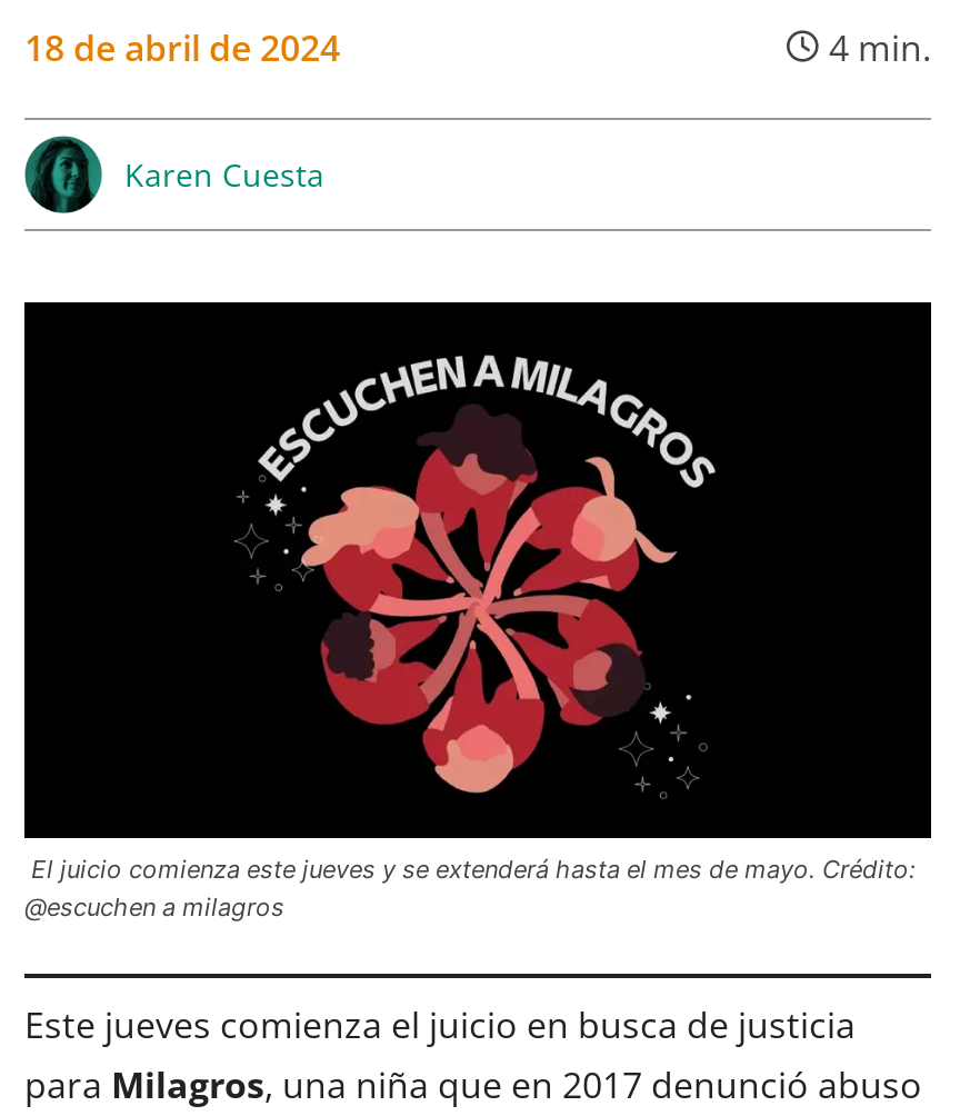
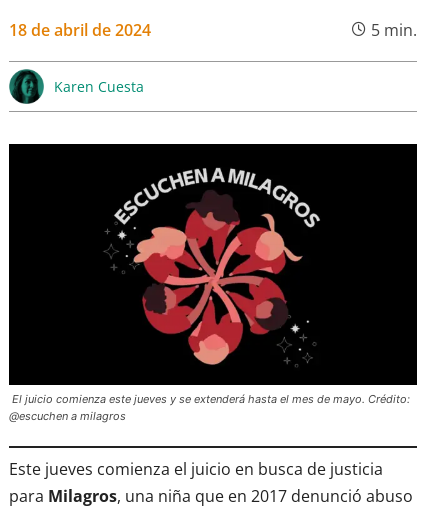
- 4 min.
+ 5 min.
